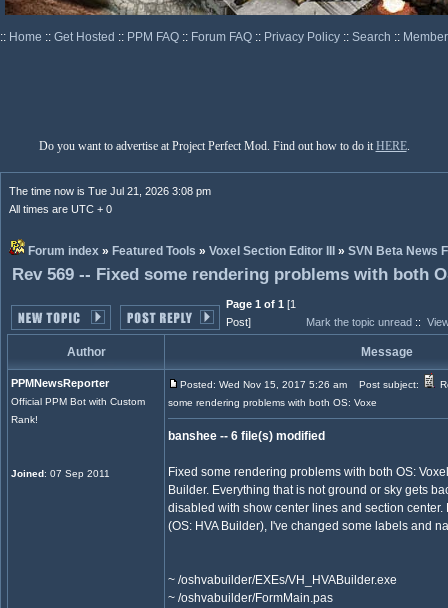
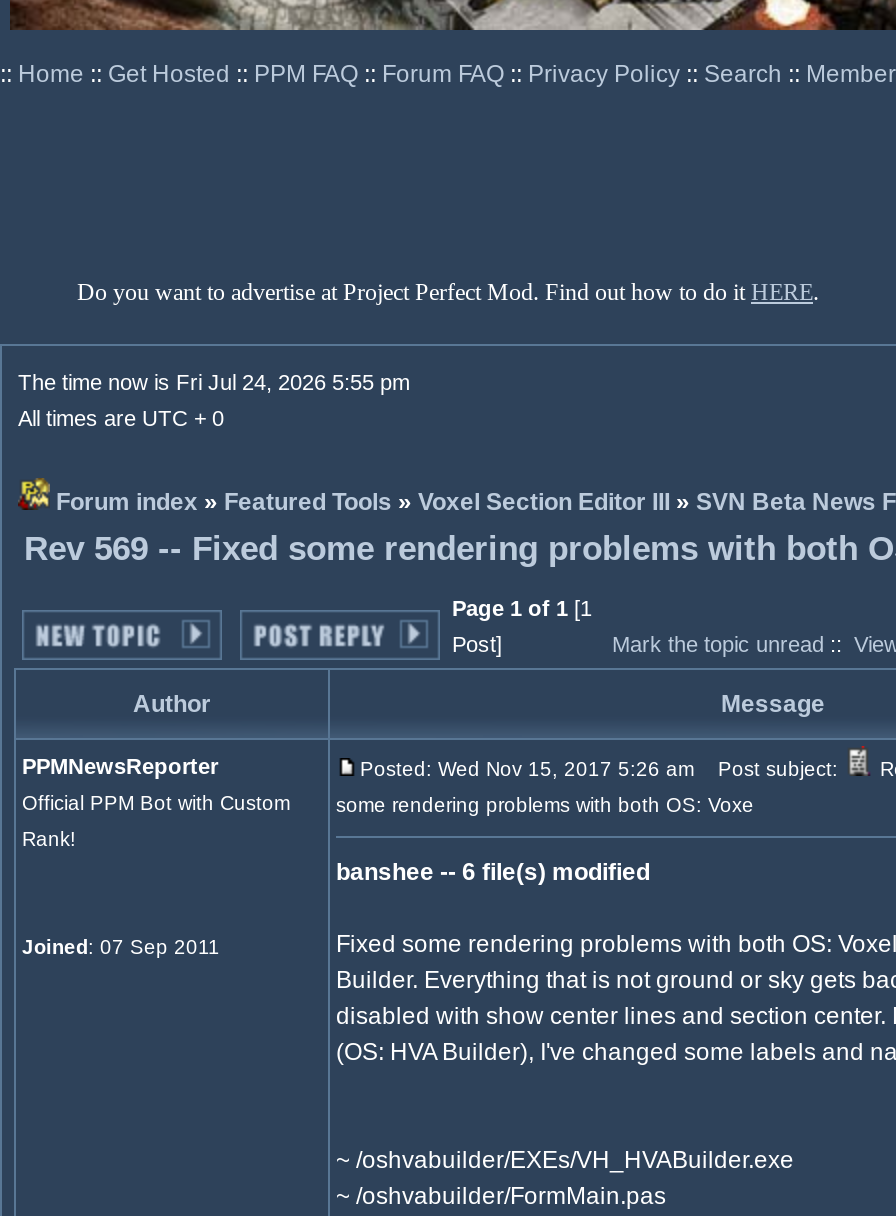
- The time now is Tue Jul 21, 2026 3:08 pm
+ The time now is Fri Jul 24, 2026 5:55 pm
